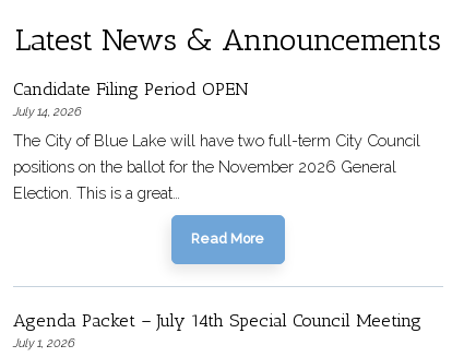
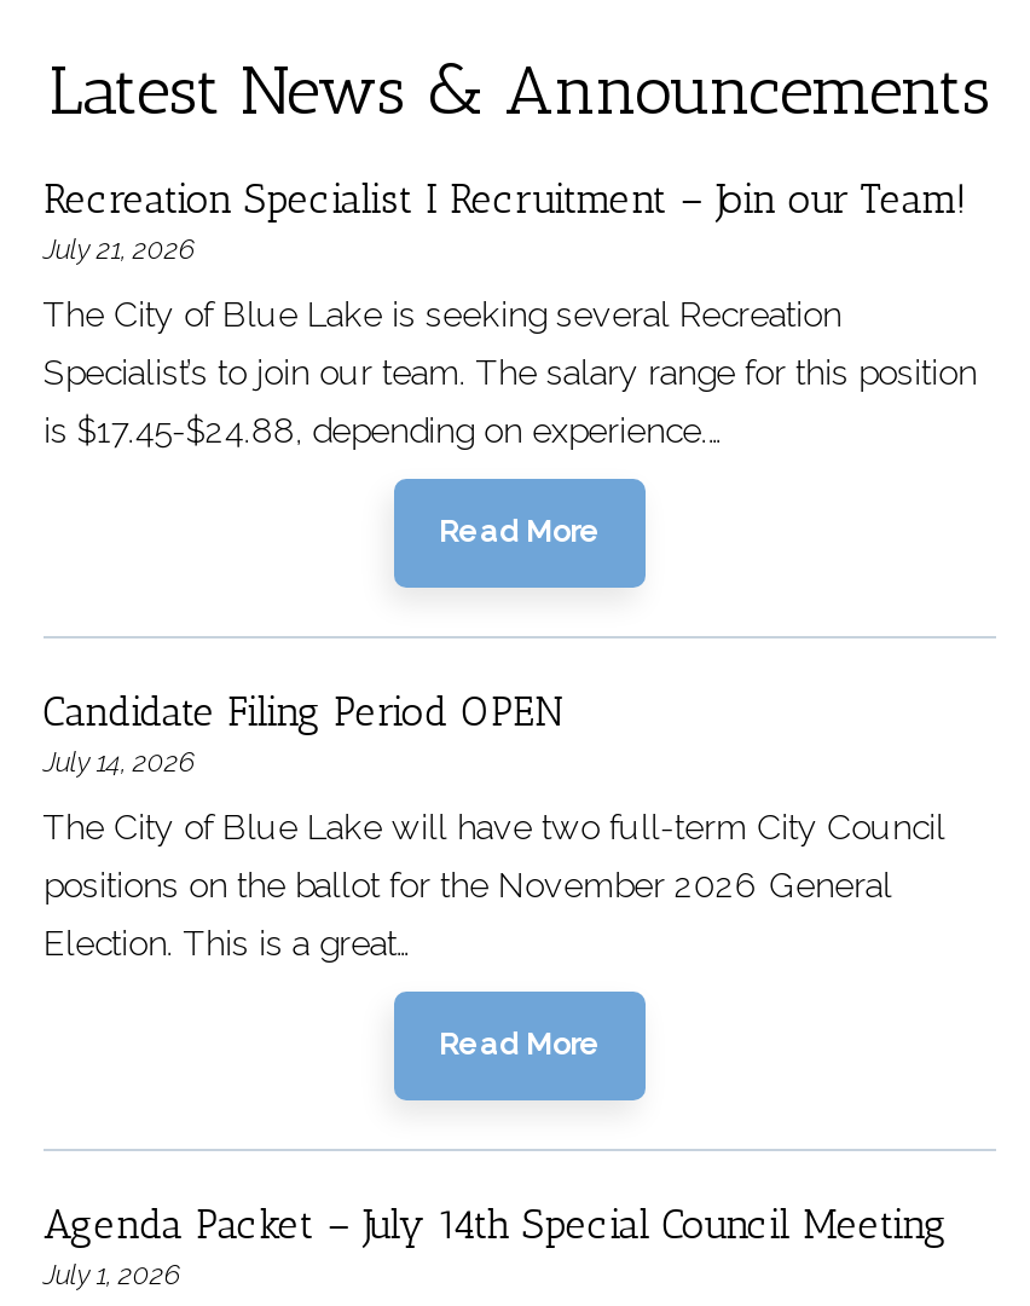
+ Recreation Specialist I Recruitment – Join our Team!
+ July 21, 2026
+ The City of Blue Lake is seeking several Recreation
+ Specialist’s to join our team. The salary range for this position
+ is $17.45-$24.88, depending on experience.…
+ Read More
